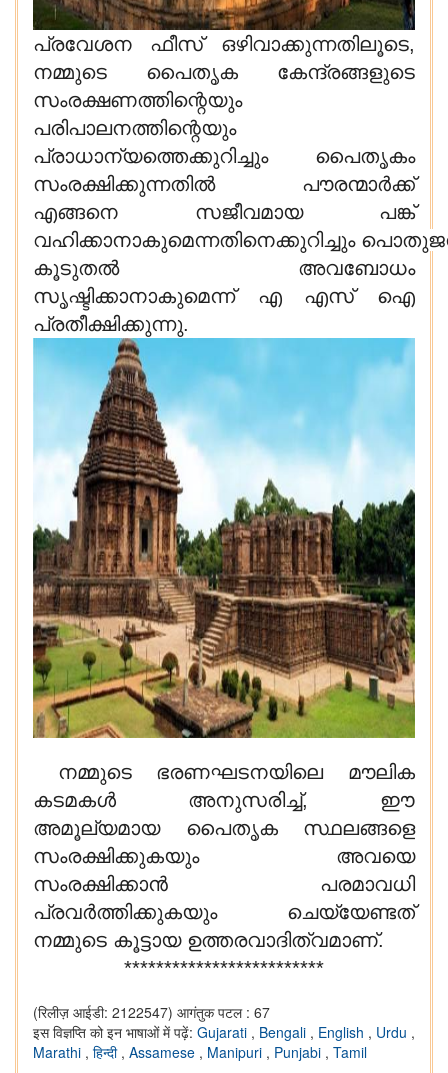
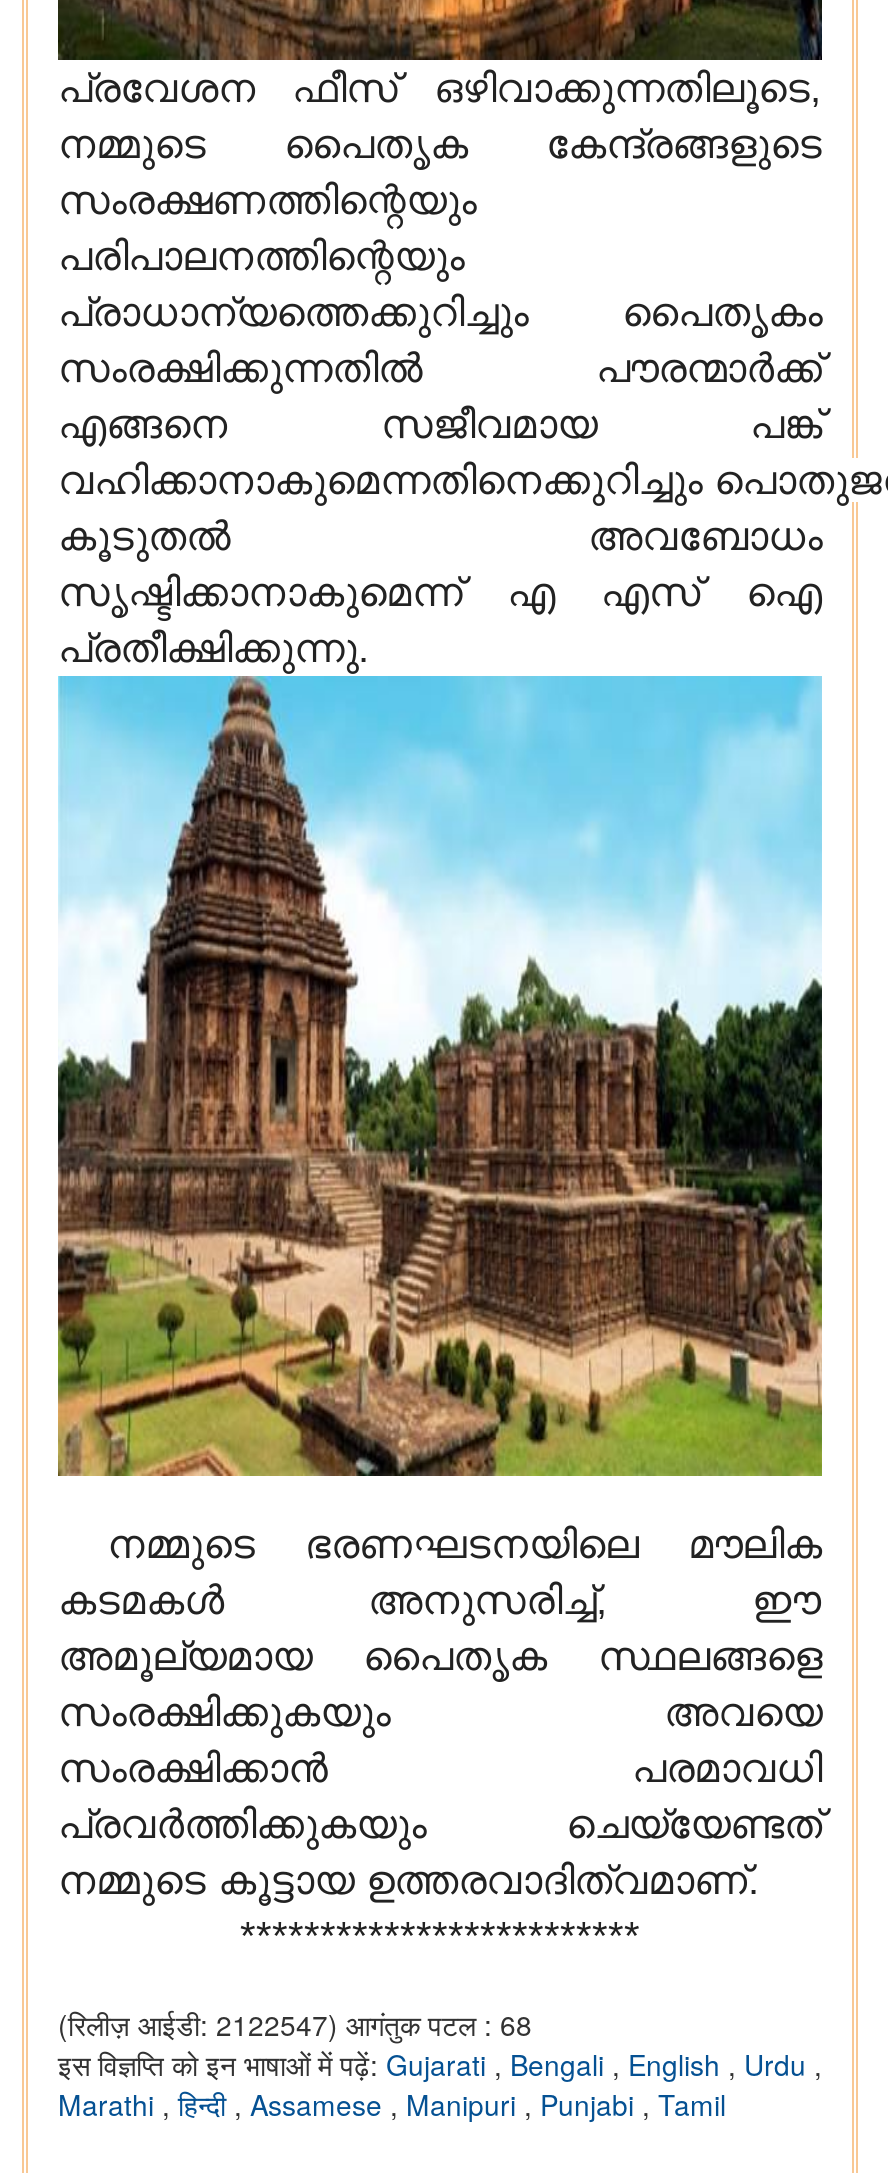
- (रिलीज़ आईडी: 2122547) आगंतुक पटल : 67
+ (रिलीज़ आईडी: 2122547) आगंतुक पटल : 68
